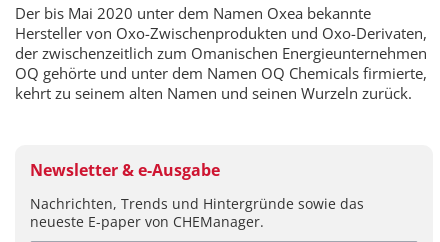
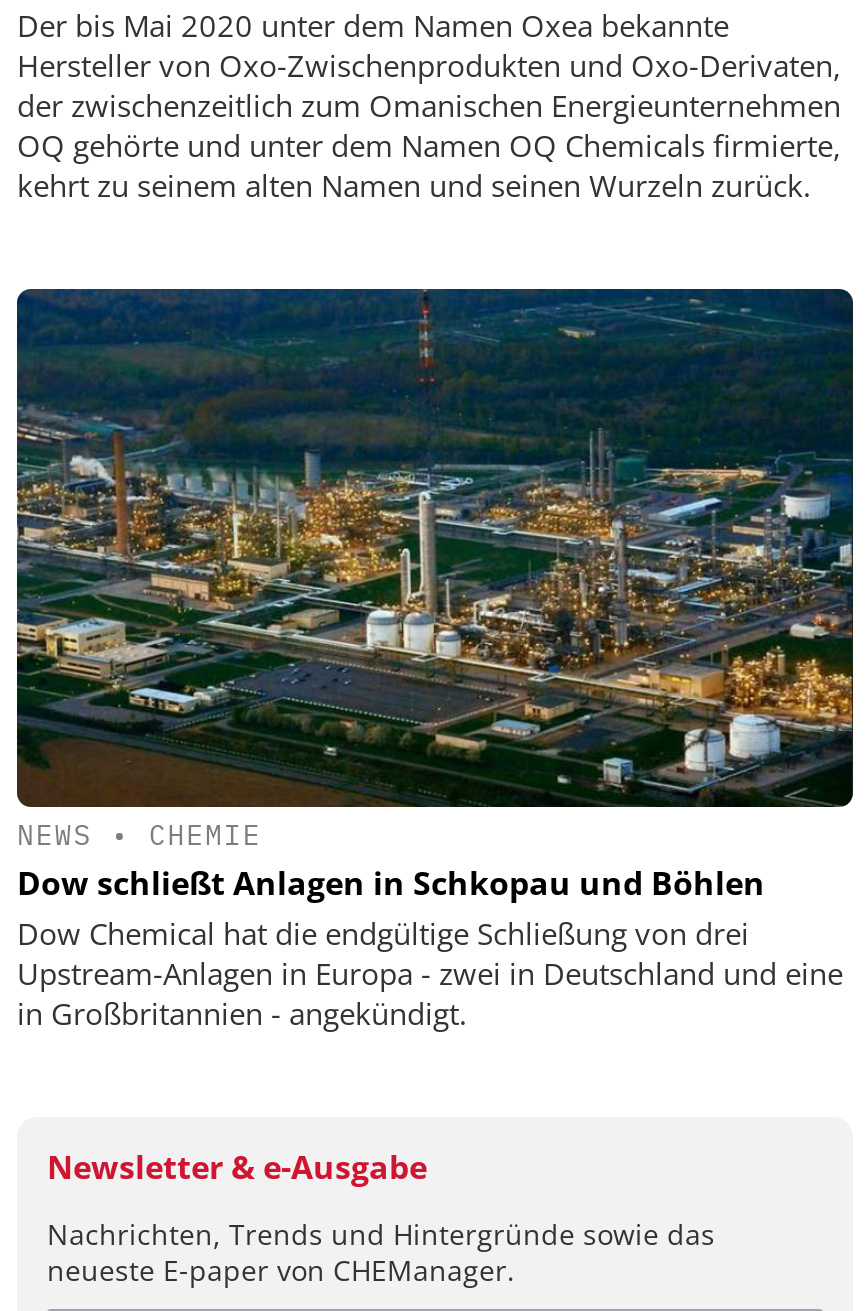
+ [image]
+ NEWS • CHEMIE
+ Dow schließt Anlagen in Schkopau und Böhlen
+ Dow Chemical hat die endgültige Schließung von drei
+ Upstream-Anlagen in Europa - zwei in Deutschland und eine
+ in Großbritannien - angekündigt.
